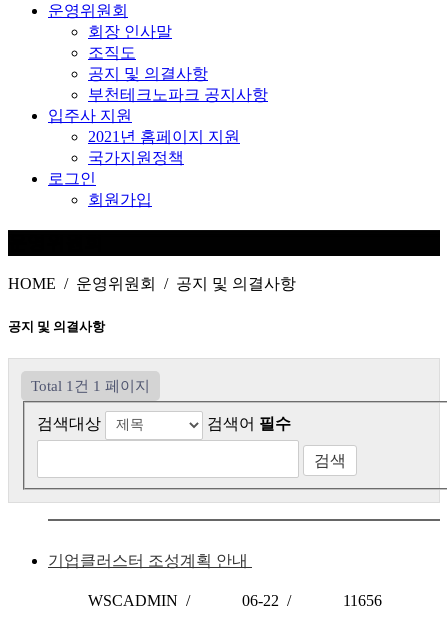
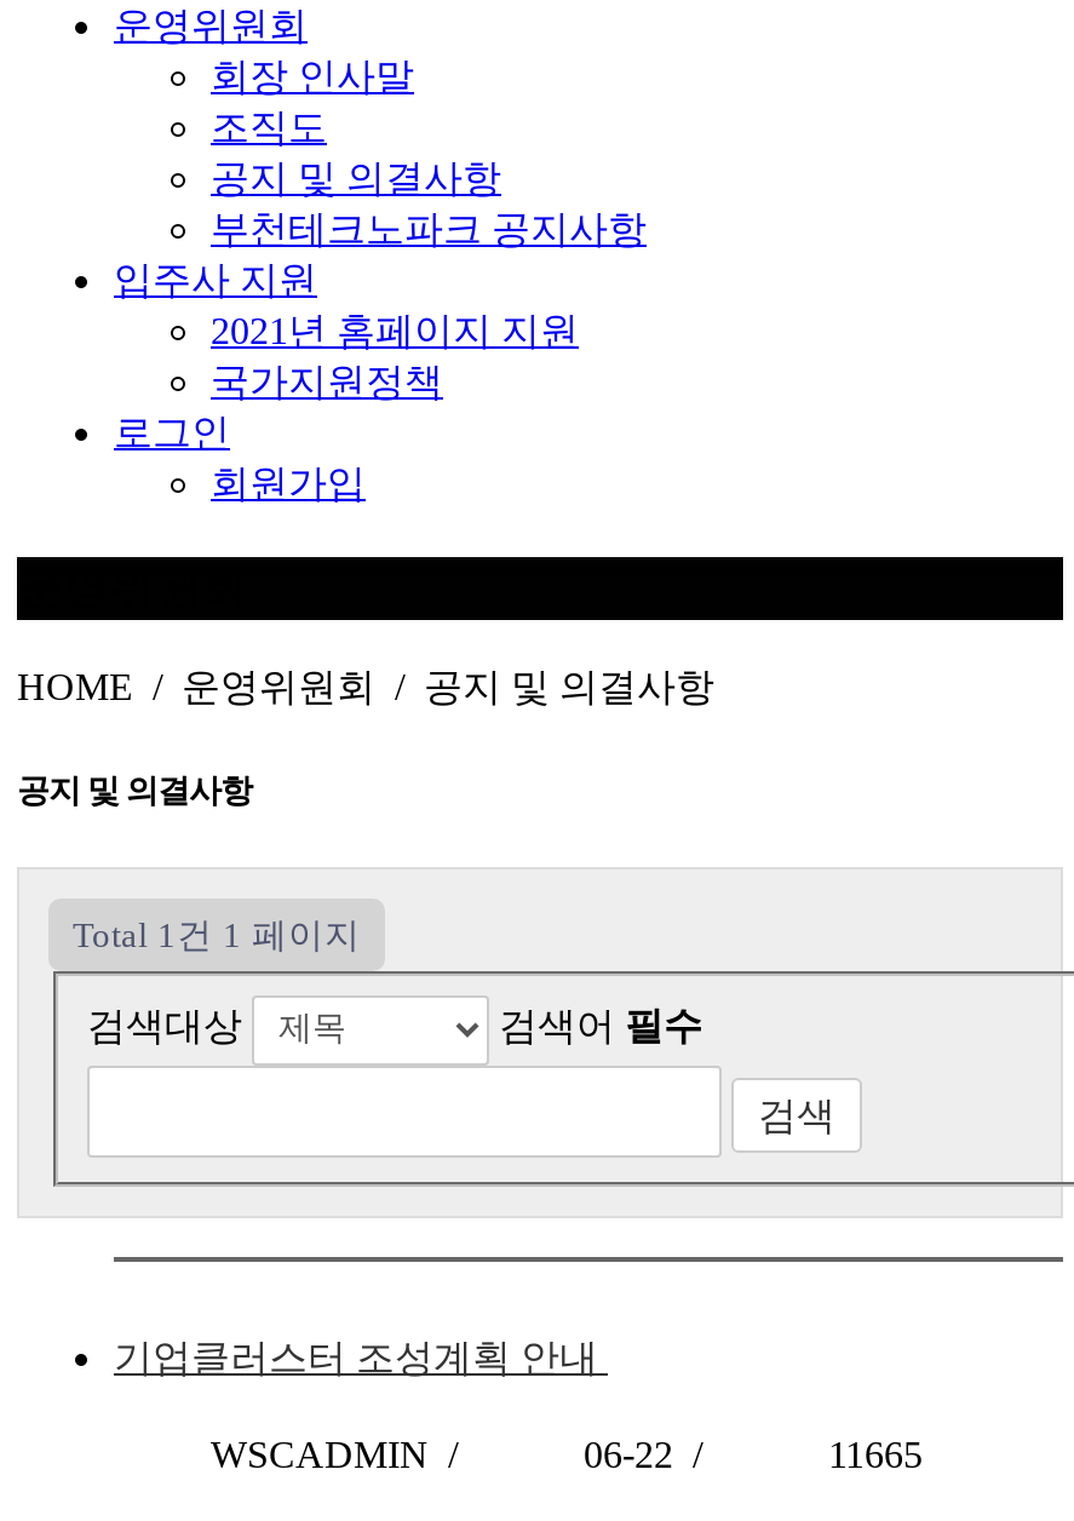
- 11656
+ 11665
